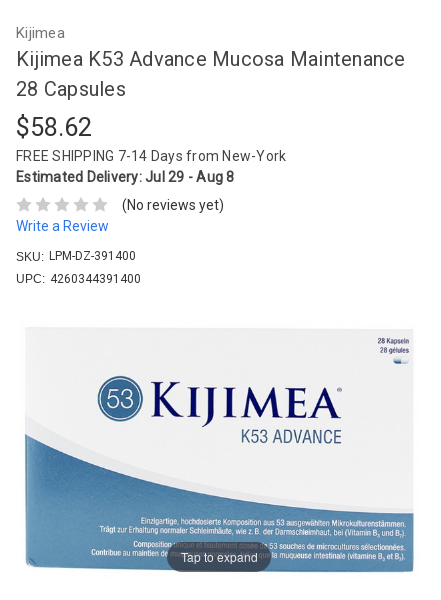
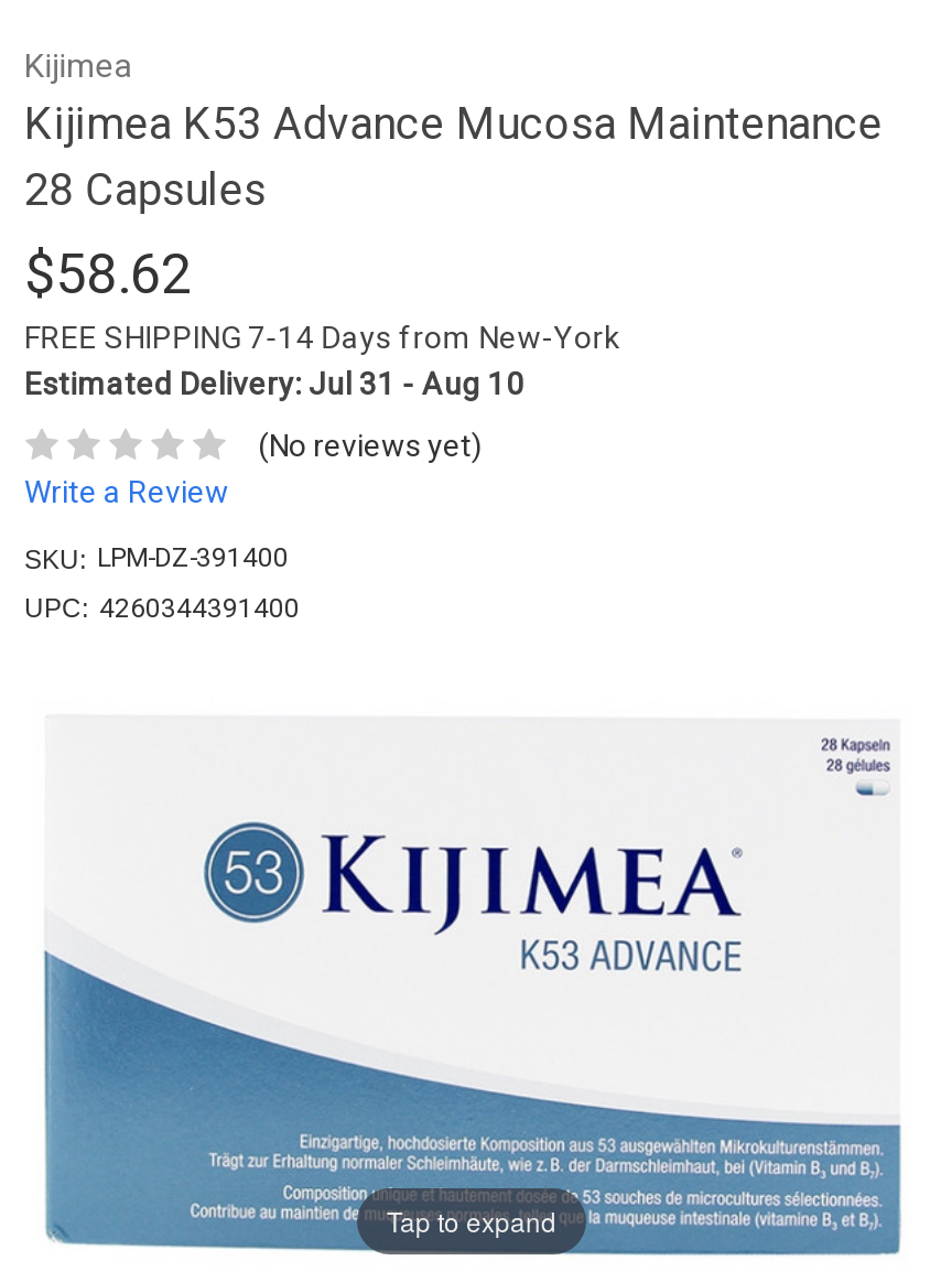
- Estimated Delivery: Jul 29 - Aug 8
+ Estimated Delivery: Jul 31 - Aug 10
